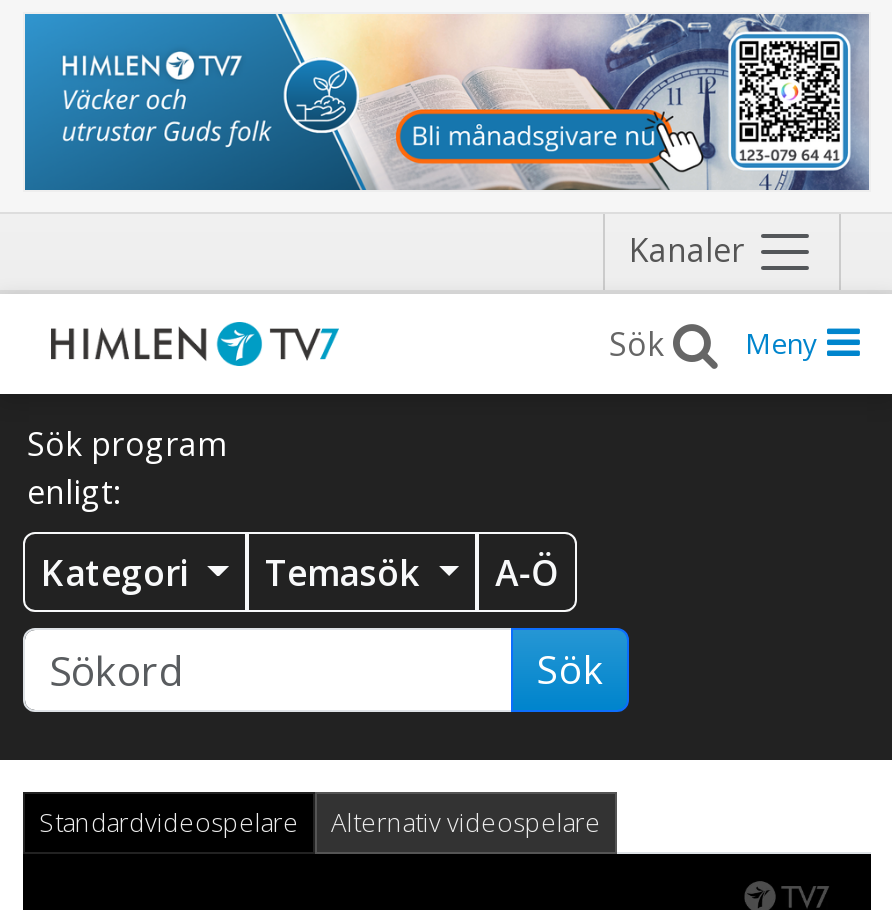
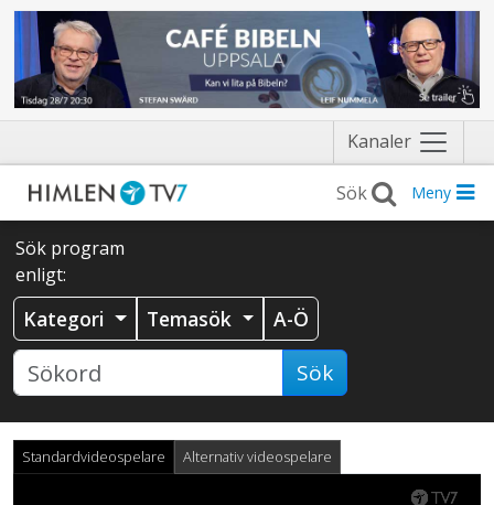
- [image]
+ [image]
